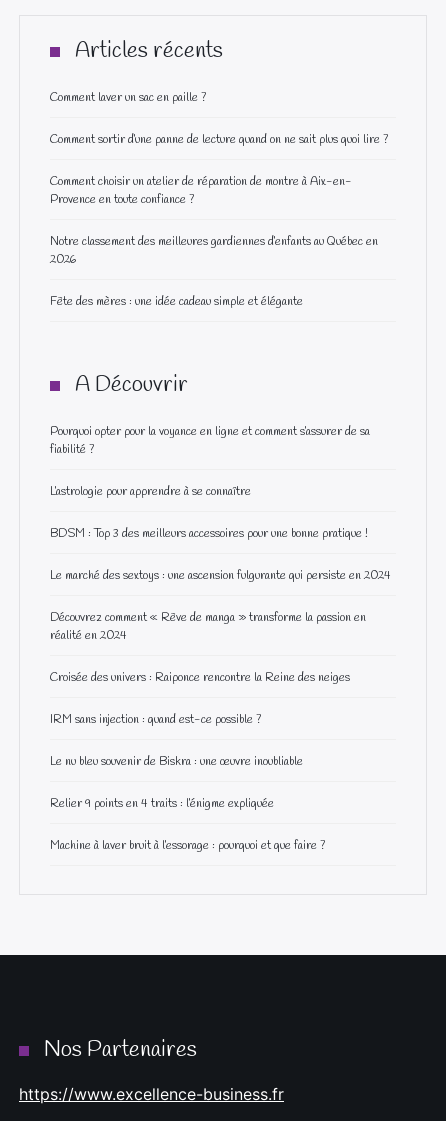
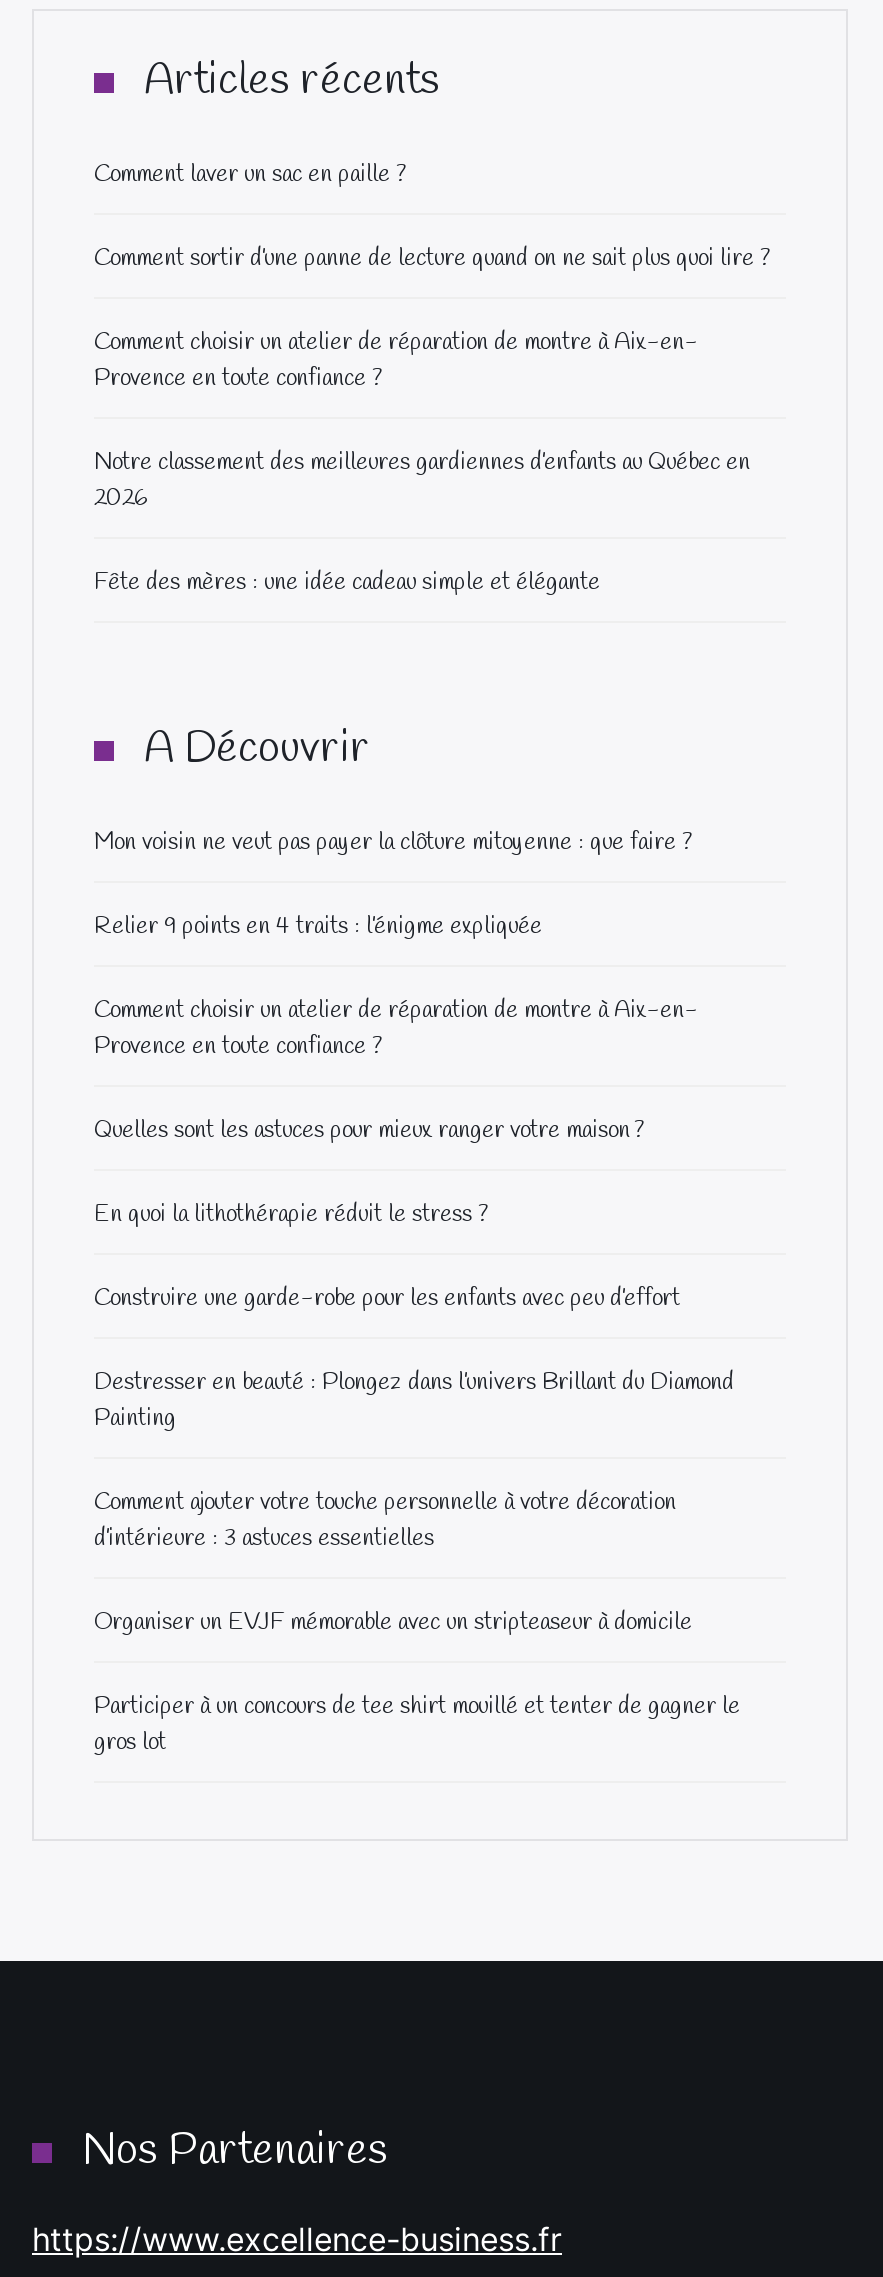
- Pourquoi opter pour la voyance en ligne et comment s’assurer de sa
- fiabilité ?
- L’astrologie pour apprendre à se connaître
- BDSM : Top 3 des meilleurs accessoires pour une bonne pratique !
- Le marché des sextoys : une ascension fulgurante qui persiste en 2024
- Découvrez comment « Rêve de manga » transforme la passion en
- réalité en 2024
- Croisée des univers : Raiponce rencontre la Reine des neiges
- IRM sans injection : quand est-ce possible ?
- Le nu bleu souvenir de Biskra : une œuvre inoubliable
+ Mon voisin ne veut pas payer la clôture mitoyenne : que faire ?

moved up: Relier 9 points en 4 traits : l’énigme expliquée

- Machine à laver bruit à l’essorage : pourquoi et que faire ?
+ Comment choisir un atelier de réparation de montre à Aix-en-
+ Provence en toute confiance ?
+ Quelles sont les astuces pour mieux ranger votre maison ?
+ En quoi la lithothérapie réduit le stress ?
+ Construire une garde-robe pour les enfants avec peu d’effort
+ Destresser en beauté : Plongez dans l’univers Brillant du Diamond
+ Painting
+ Comment ajouter votre touche personnelle à votre décoration
+ d’intérieure : 3 astuces essentielles
+ Organiser un EVJF mémorable avec un stripteaseur à domicile
+ Participer à un concours de tee shirt mouillé et tenter de gagner le
+ gros lot
